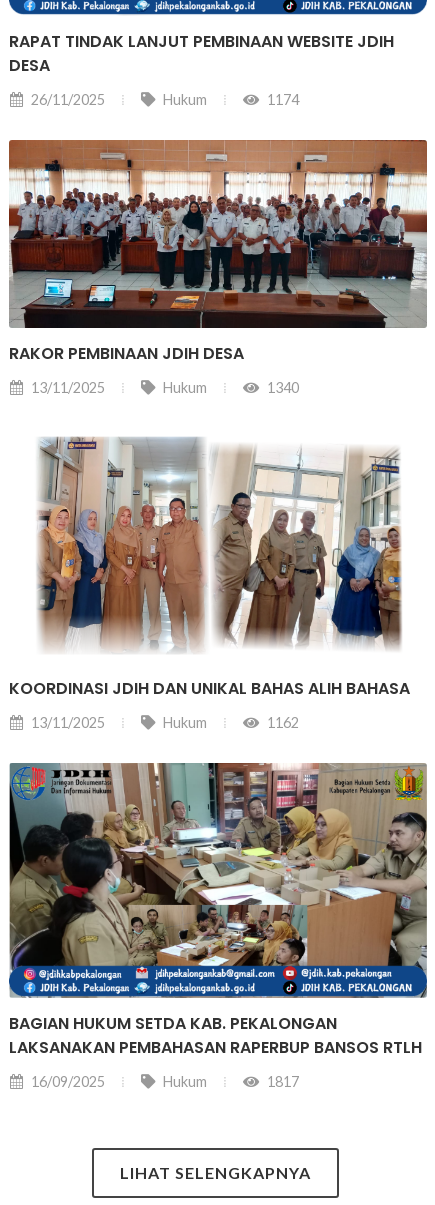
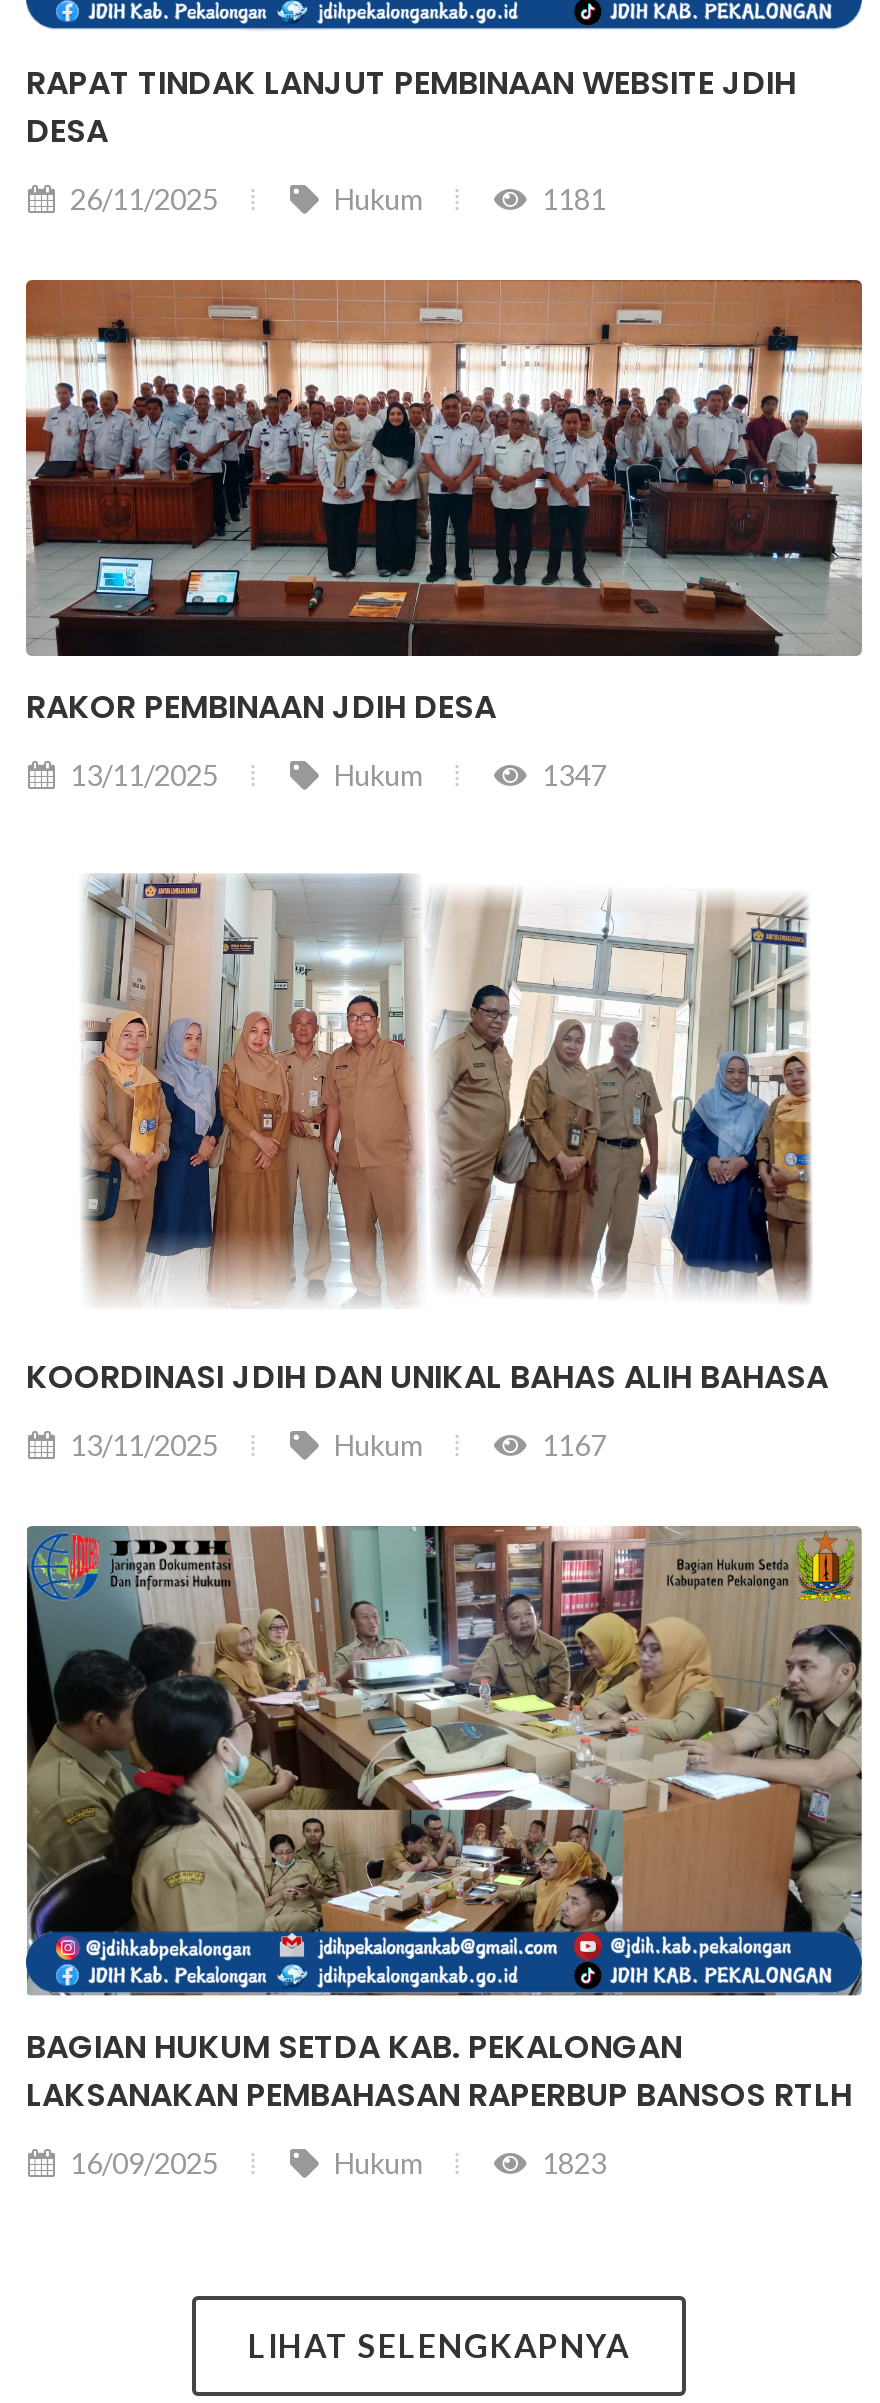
- 1174
+ 1181

- 1340
+ 1347

- 1162
+ 1167

- 1817
+ 1823
